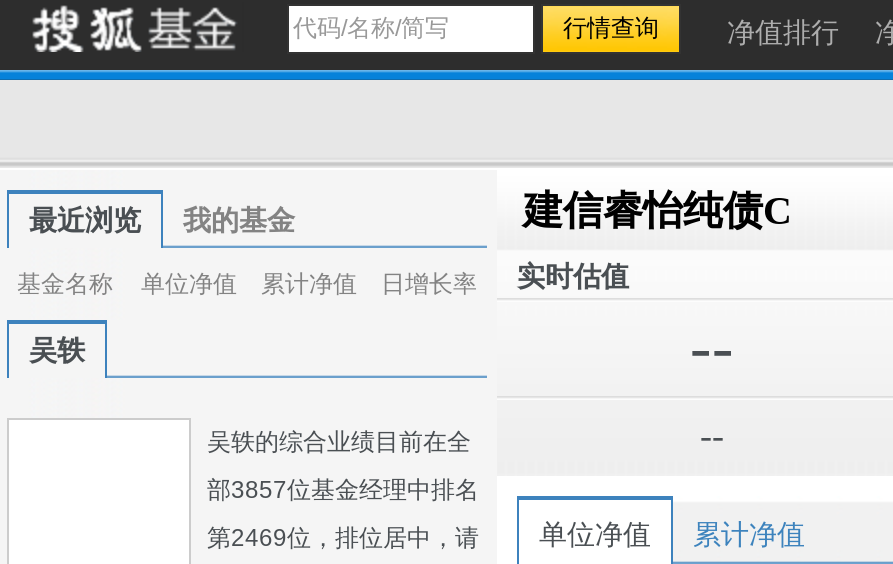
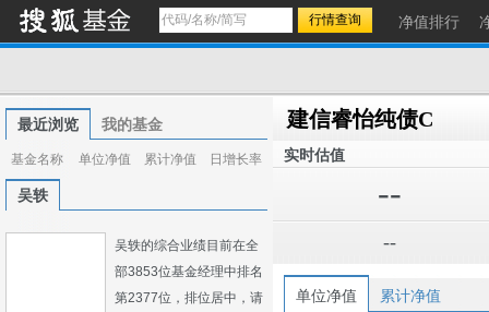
- 部3857位基金经理中排名
+ 部3853位基金经理中排名

- 第2469位，排位居中，请
+ 第2377位，排位居中，请
